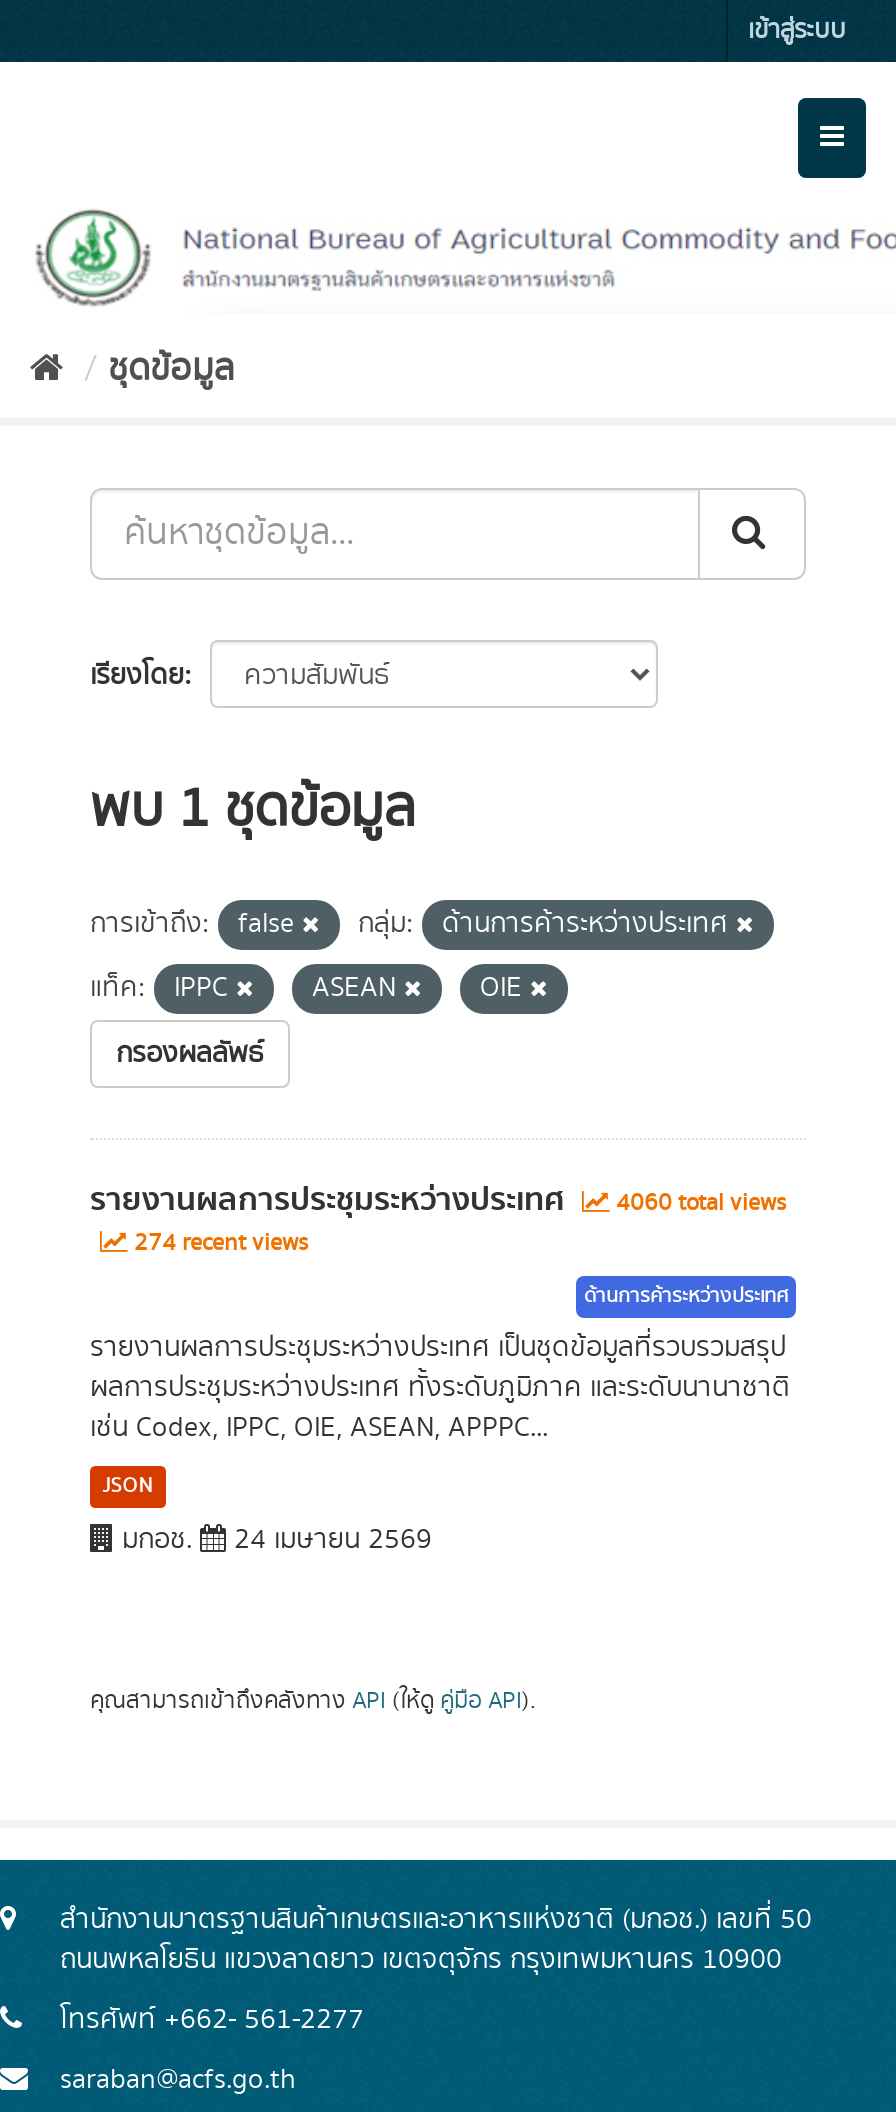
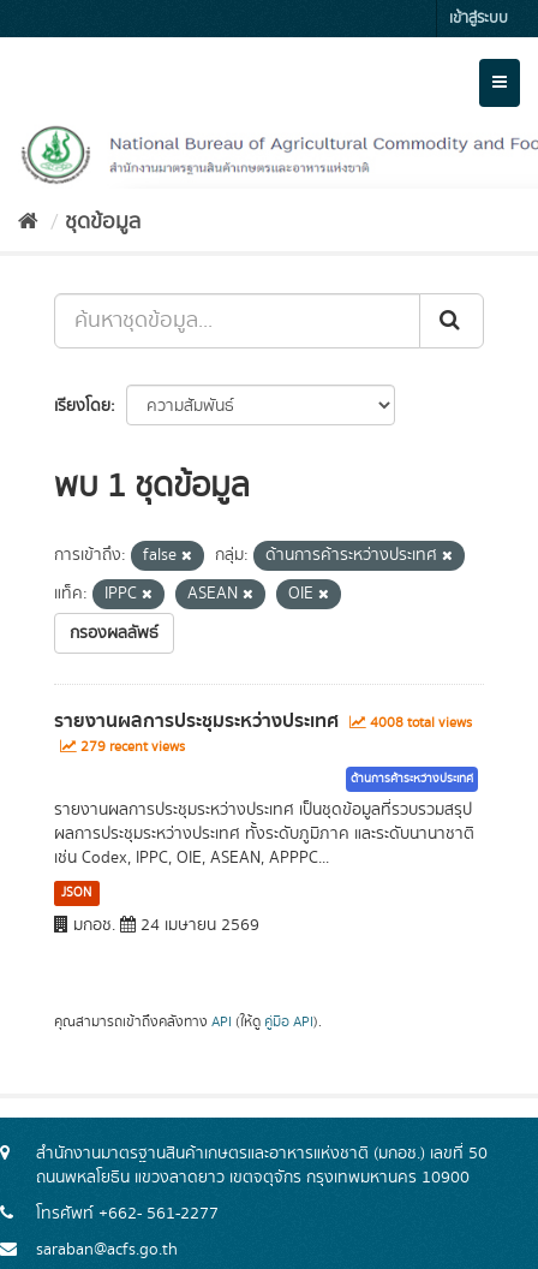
- รายงานผลการประชุมระหว่างประเทศ 4060 total views
+ รายงานผลการประชุมระหว่างประเทศ 4008 total views

- 274 recent views
+ 279 recent views
